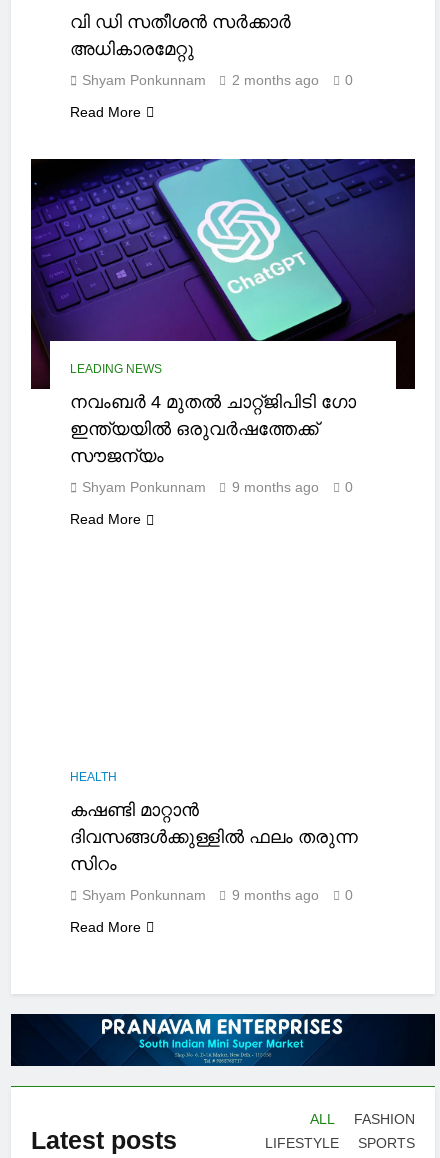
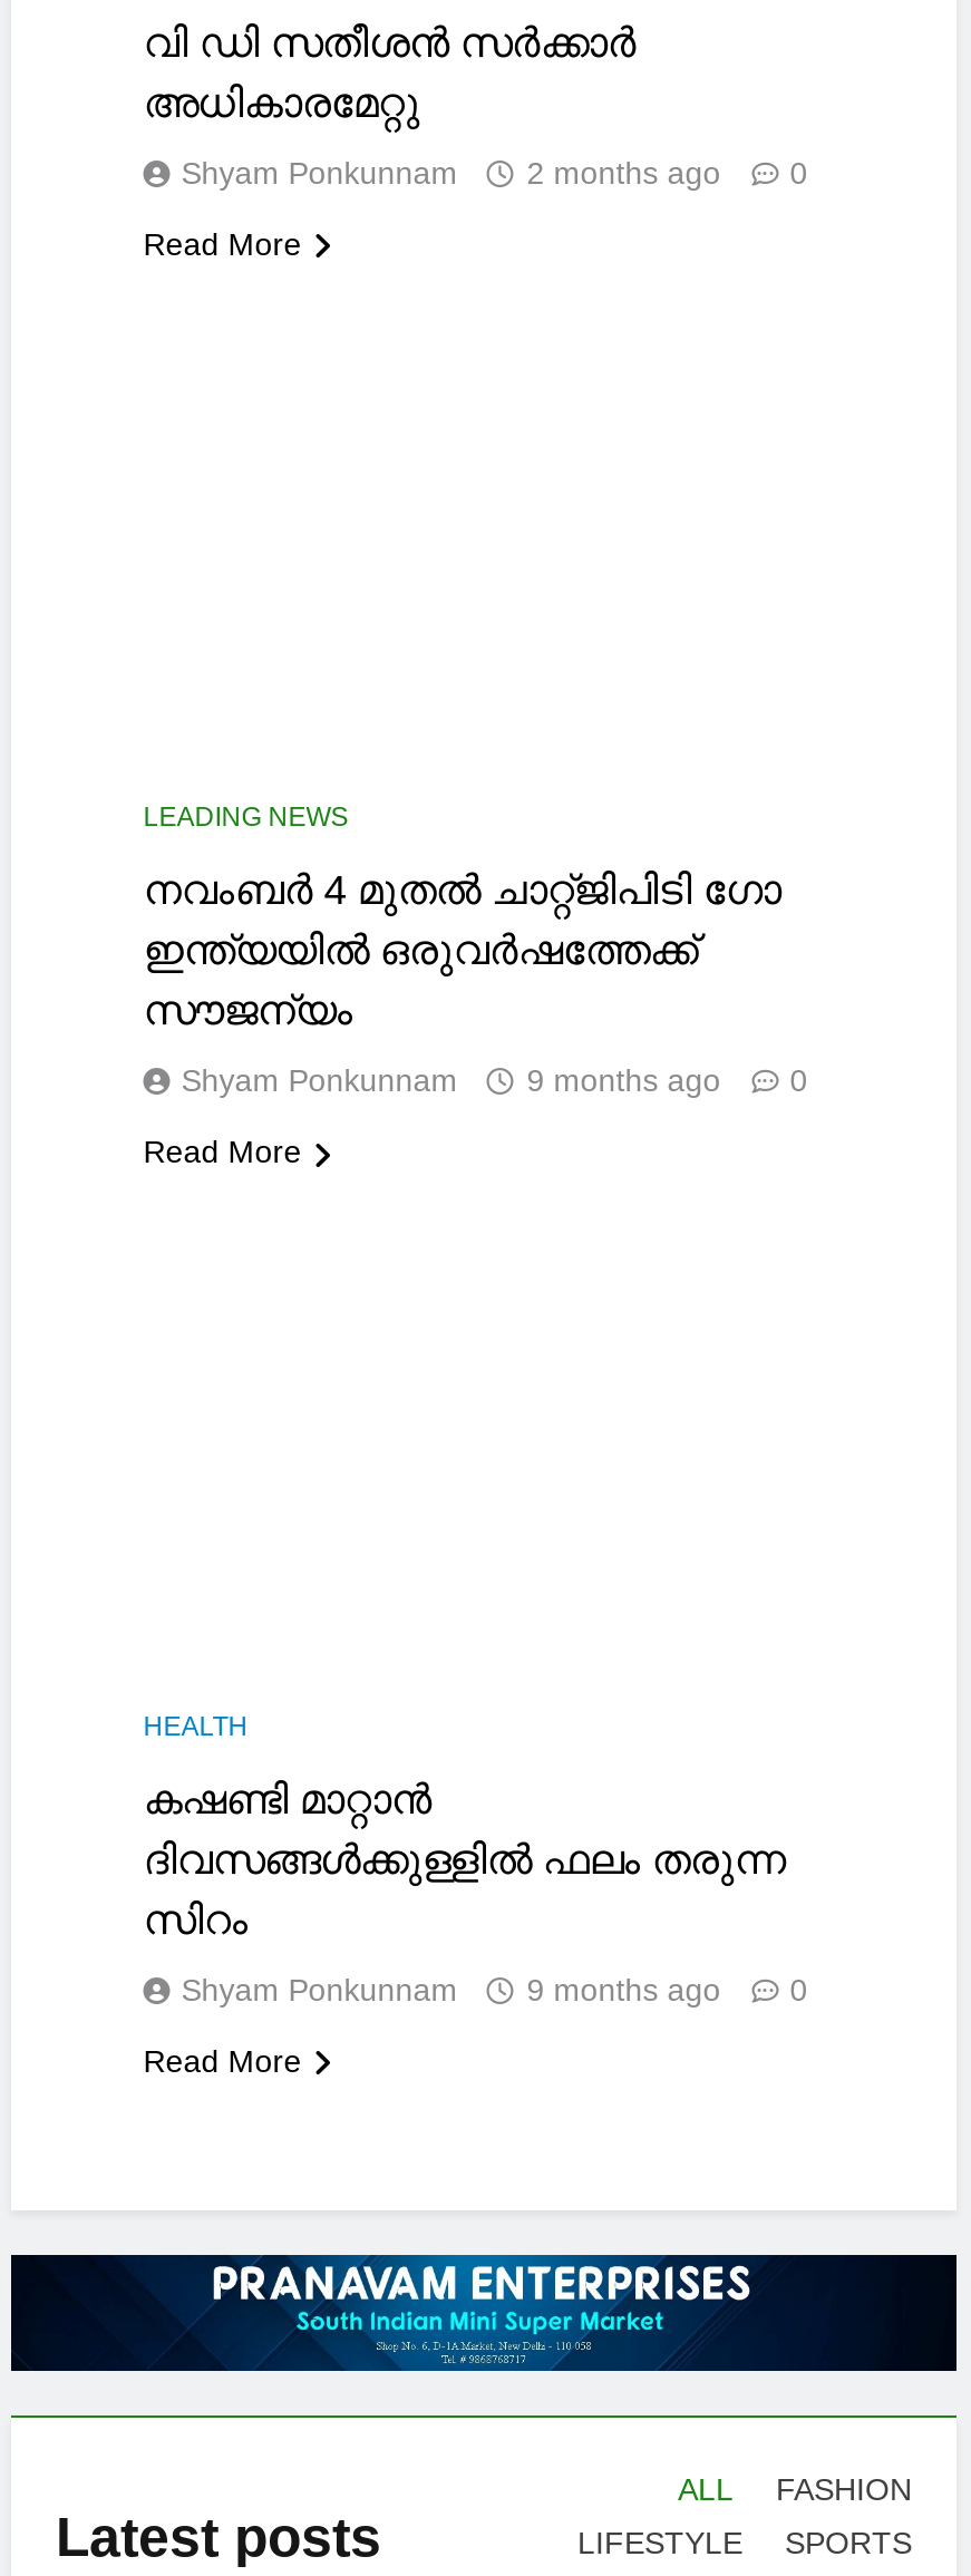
- [image]
